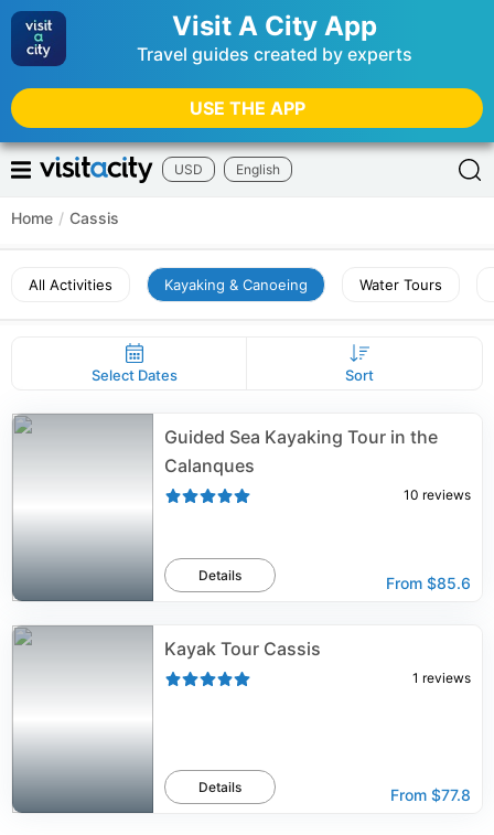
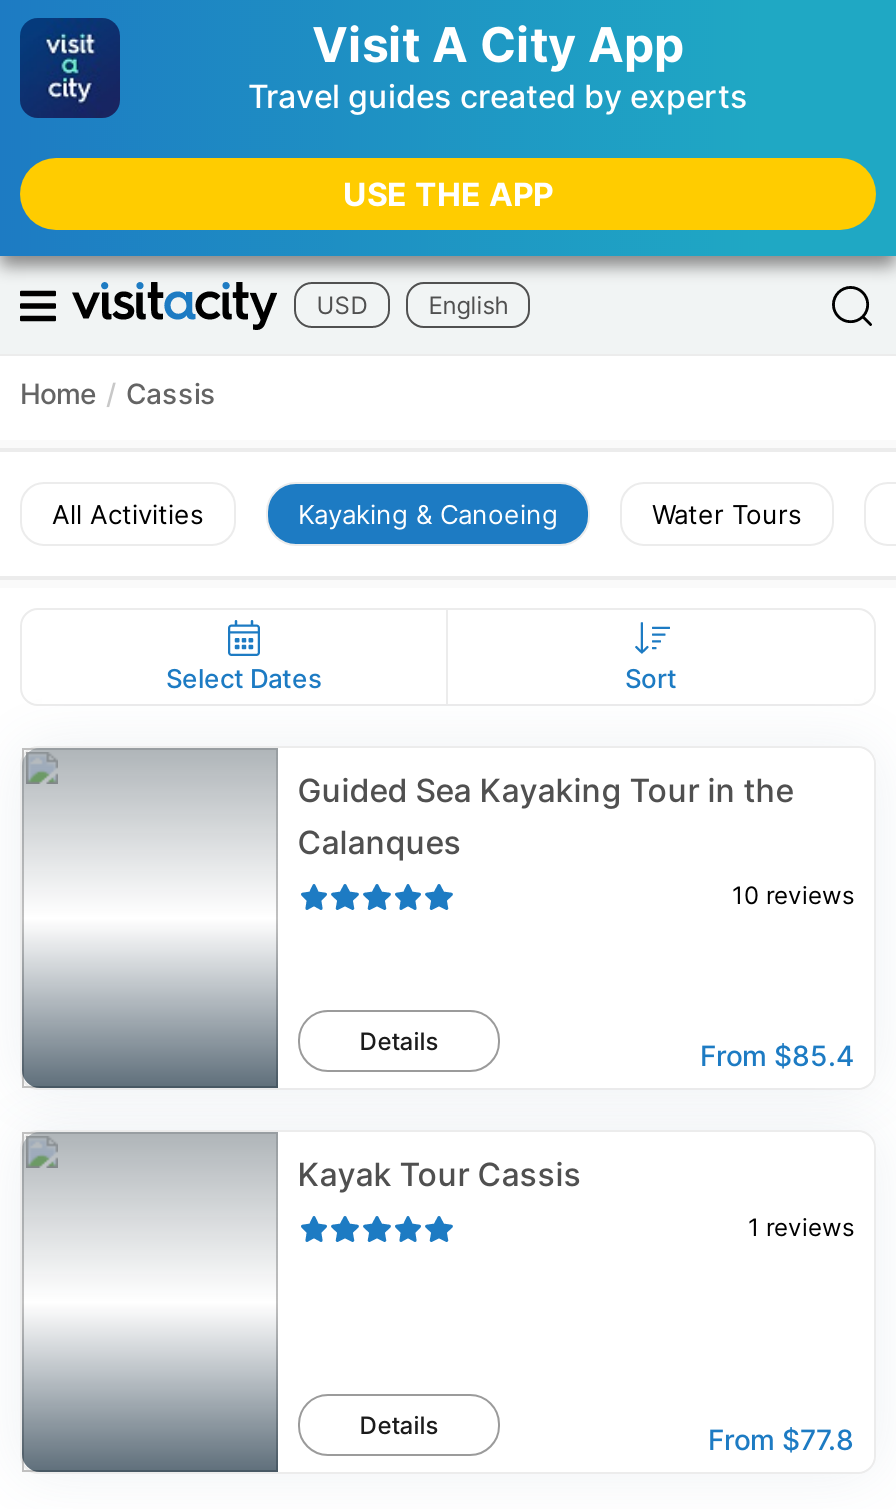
- From $85.6
+ From $85.4
